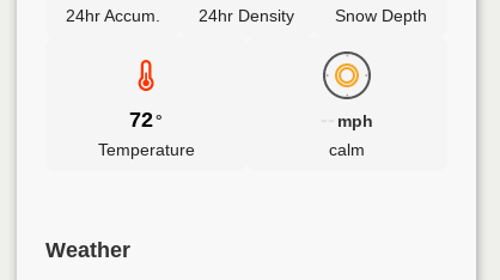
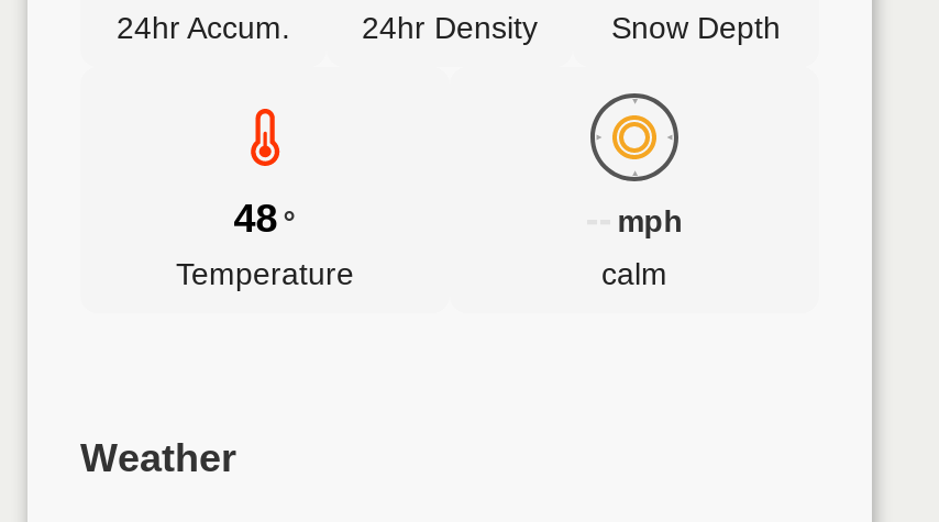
- 72 °
+ 48 °
